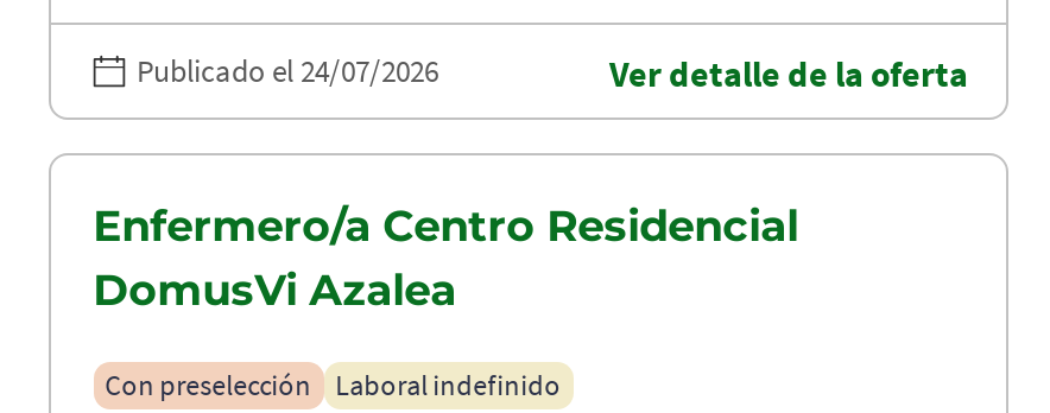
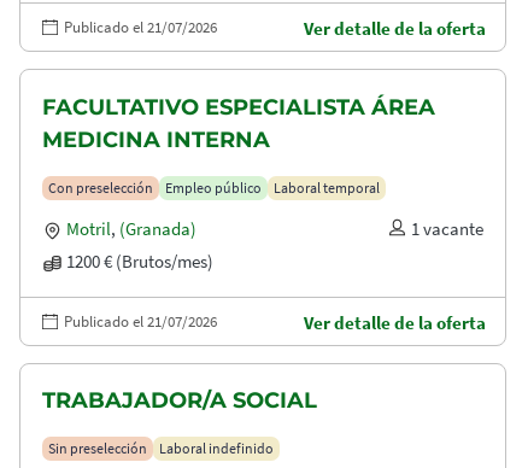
- Publicado el 24/07/2026
+ Publicado el 21/07/2026

- Enfermero/a Centro Residencial
- DomusVi Azalea
+ FACULTATIVO ESPECIALISTA ÁREA
+ MEDICINA INTERNA

+ Empleo público
+ Laboral temporal
+ Motril, (Granada)
+ 1 vacante
+ 1200 € (Brutos/mes)
+ Publicado el 21/07/2026
+ Ver detalle de la oferta
+ TRABAJADOR/A SOCIAL
+ Sin preselección
